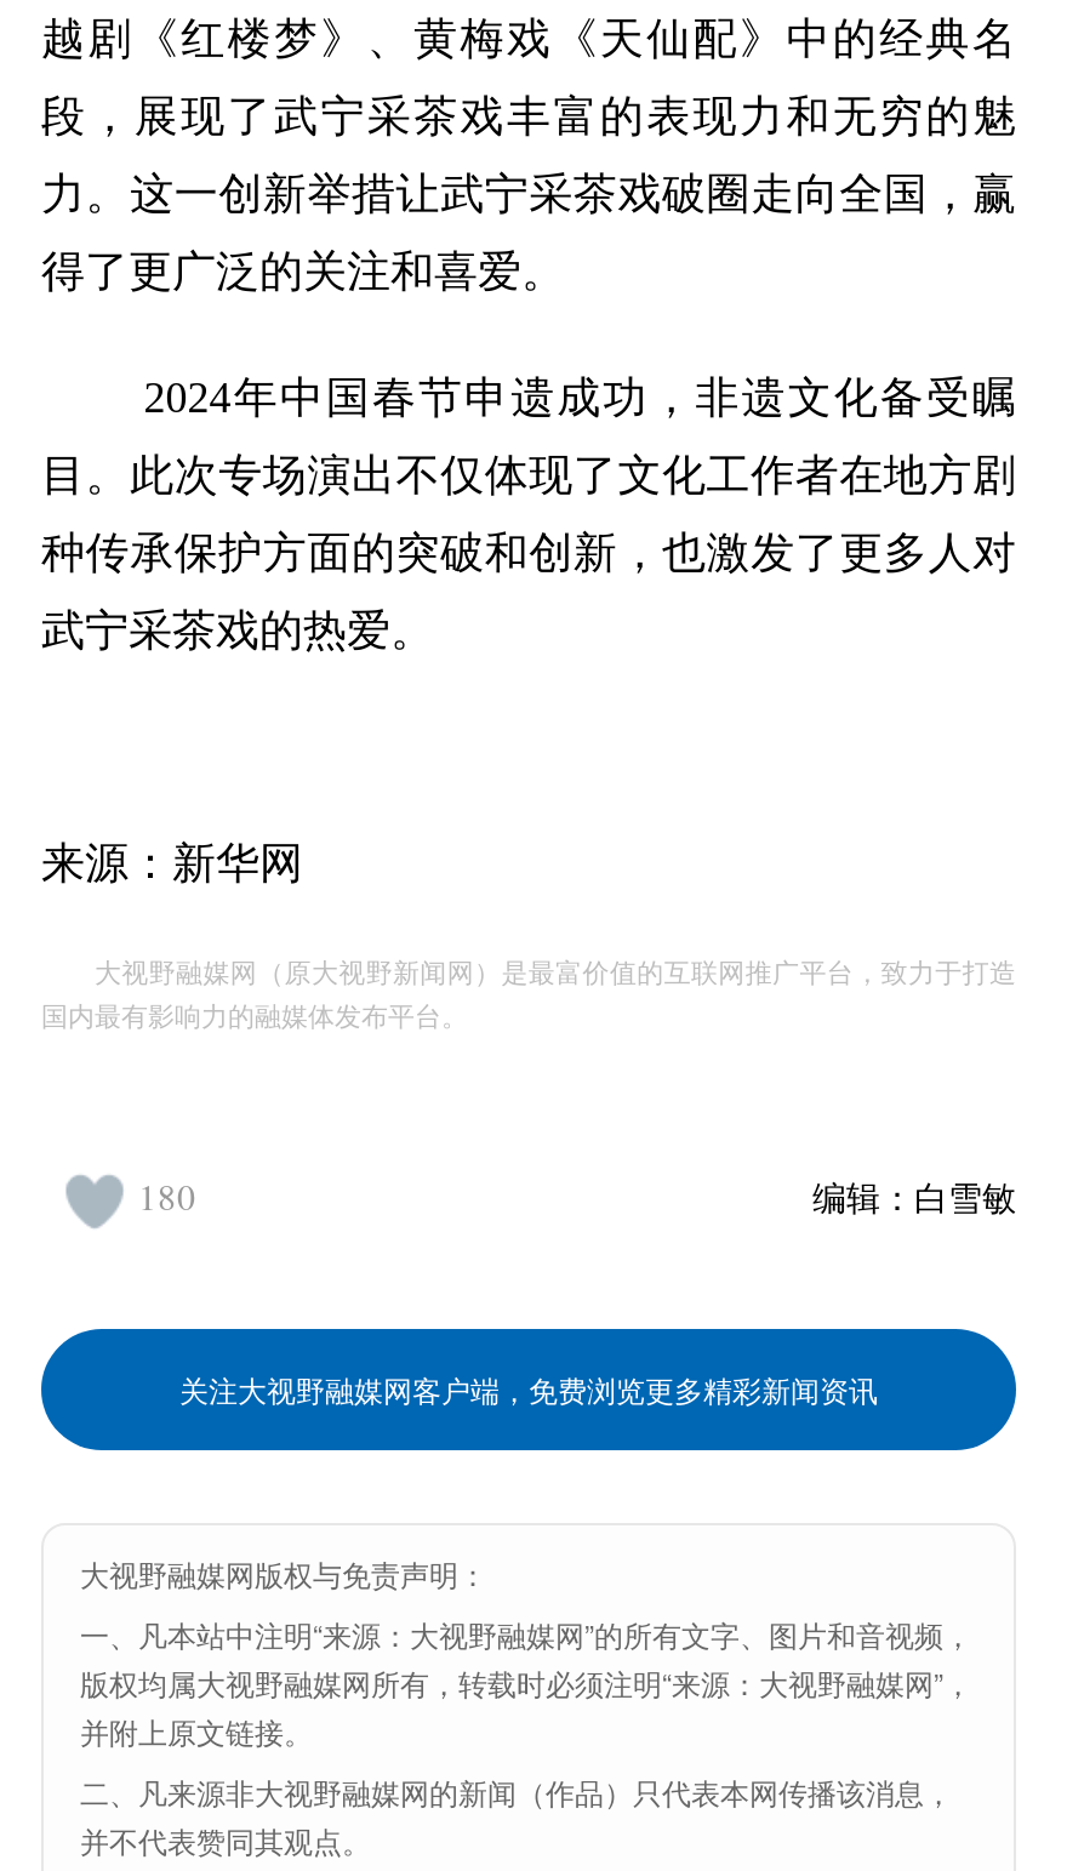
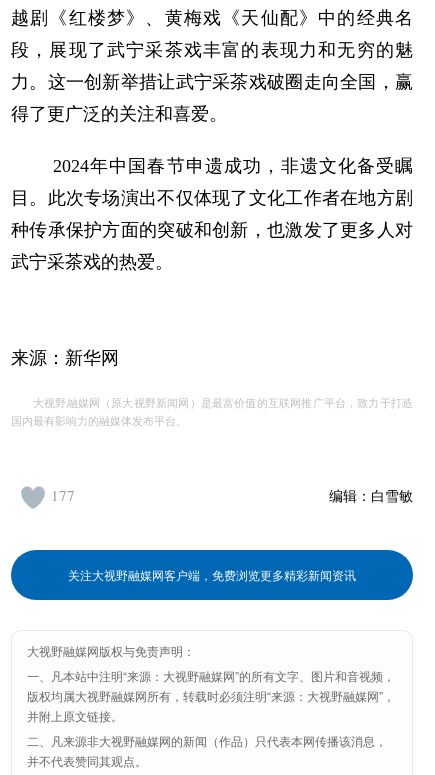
- 180
+ 177
